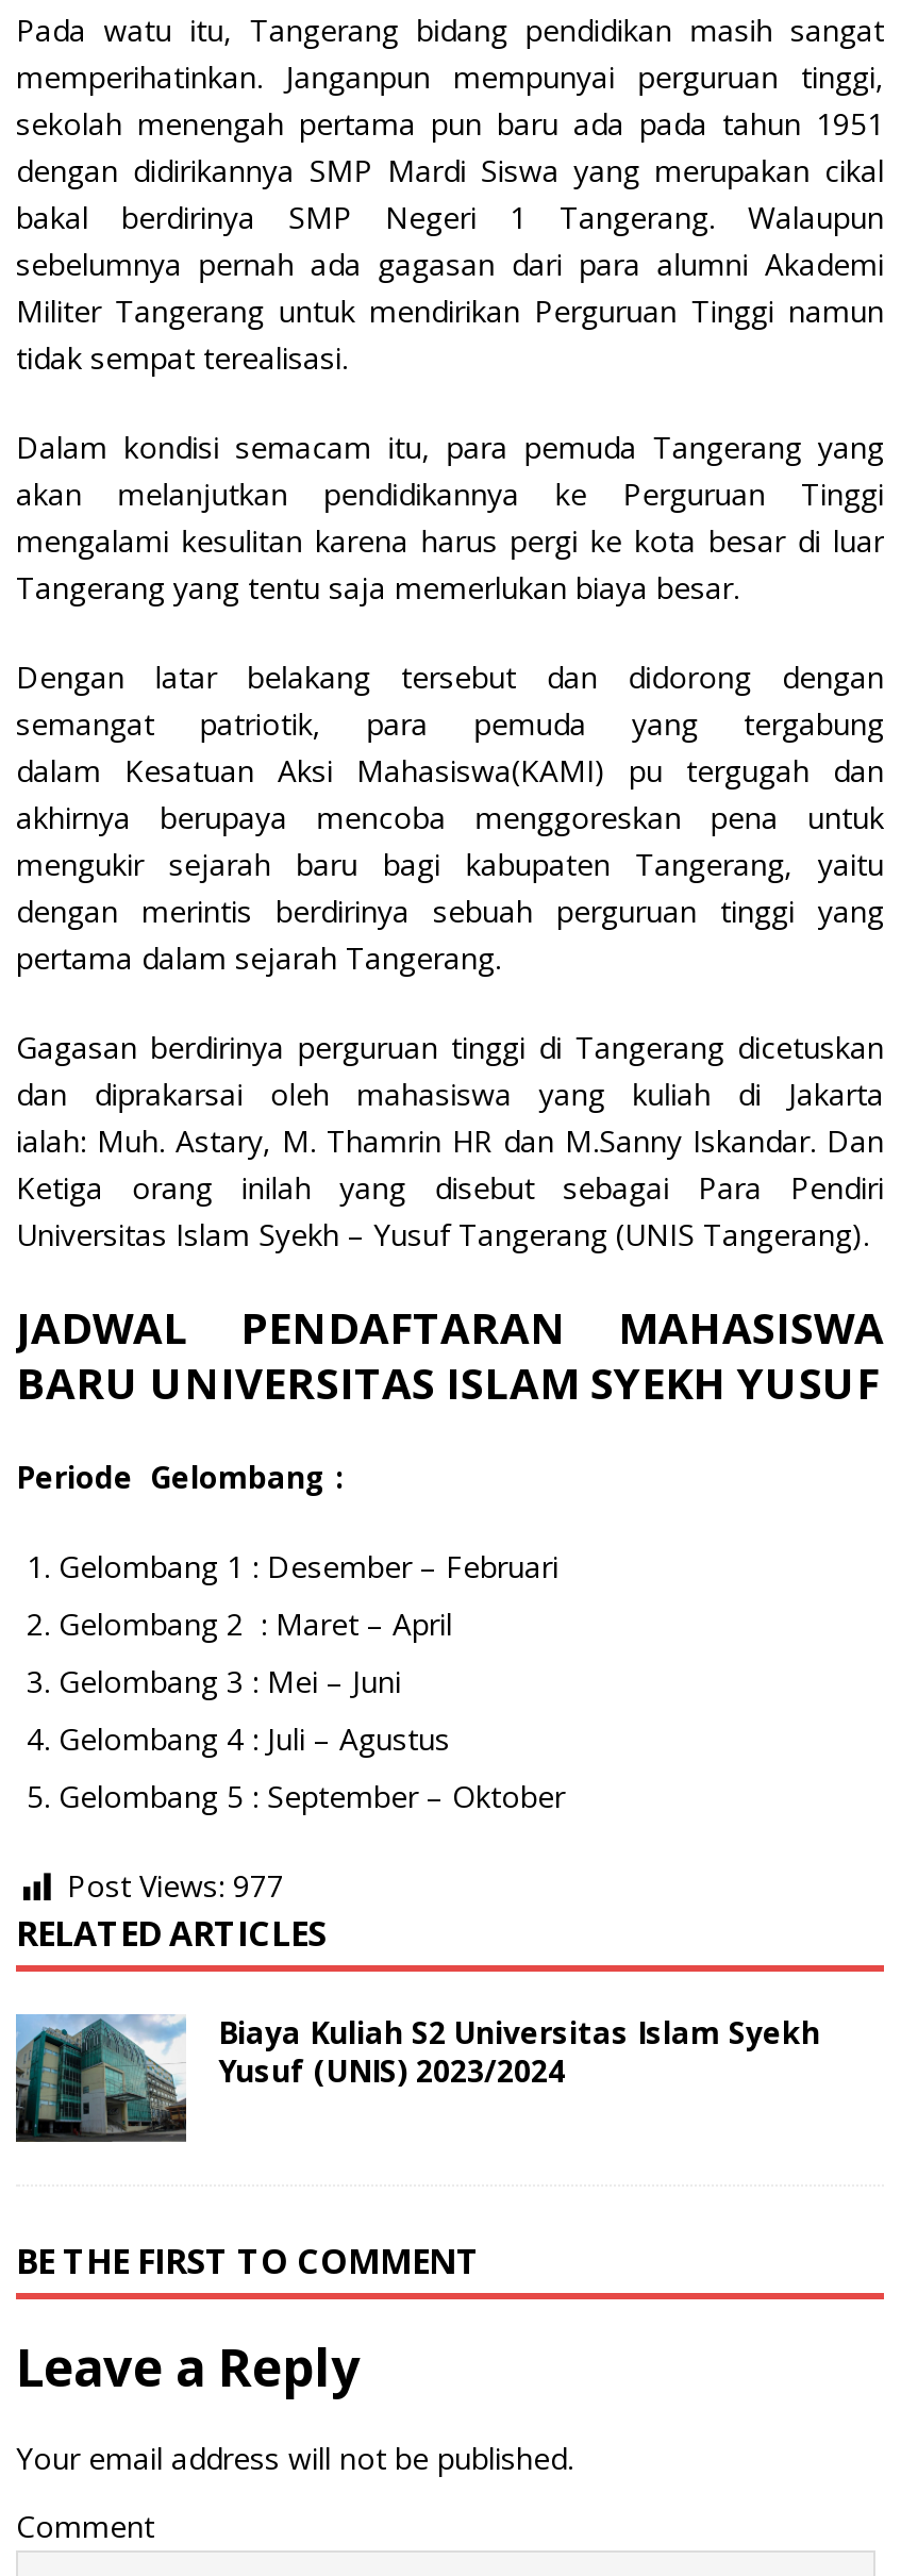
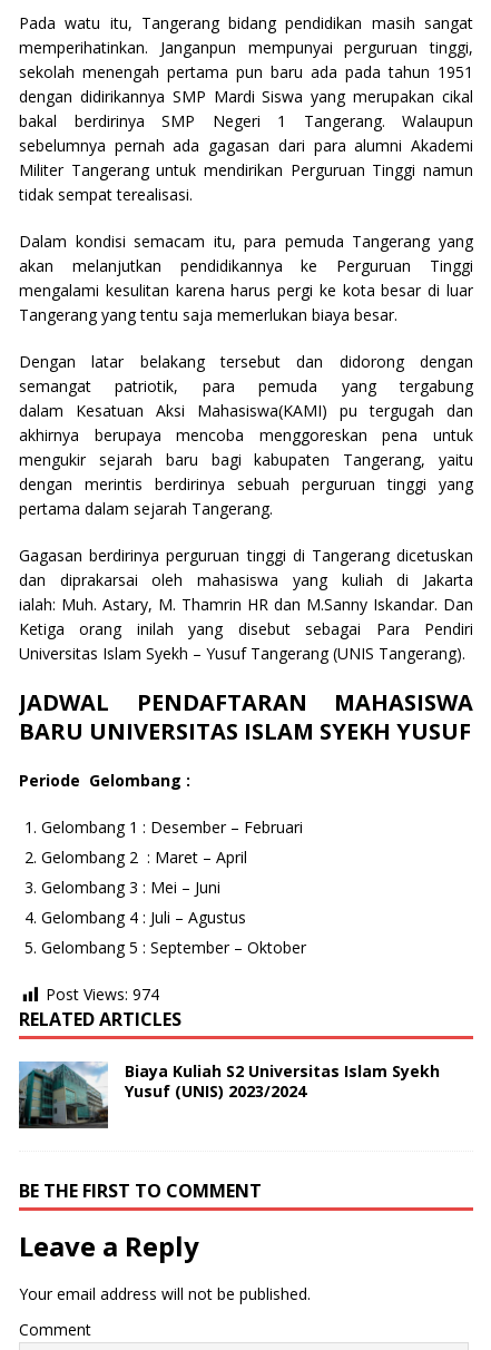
- Post Views: 977
+ Post Views: 974
